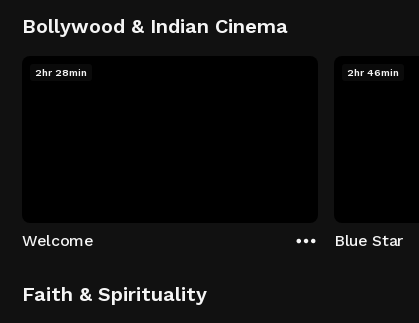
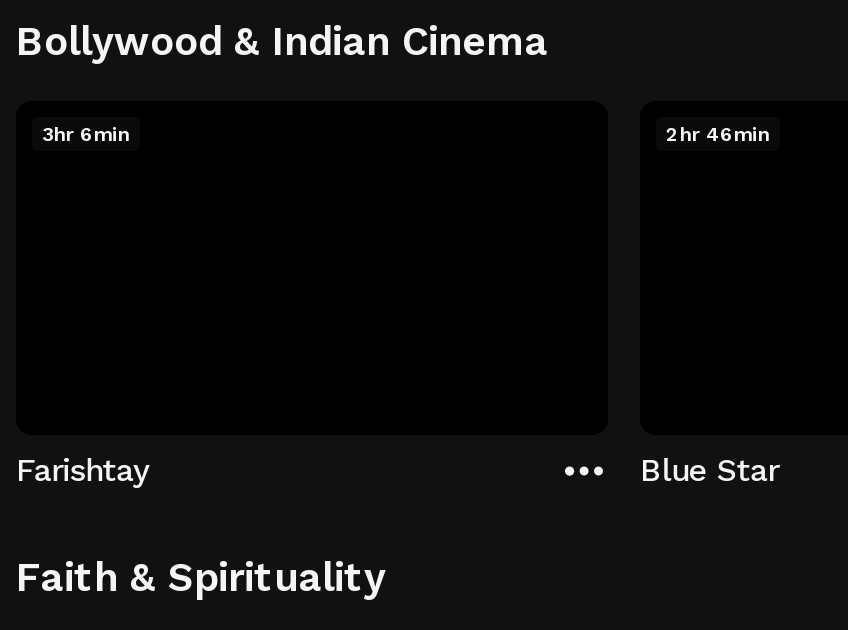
- 2hr 28min
+ 3hr 6min

- Welcome
+ Farishtay
